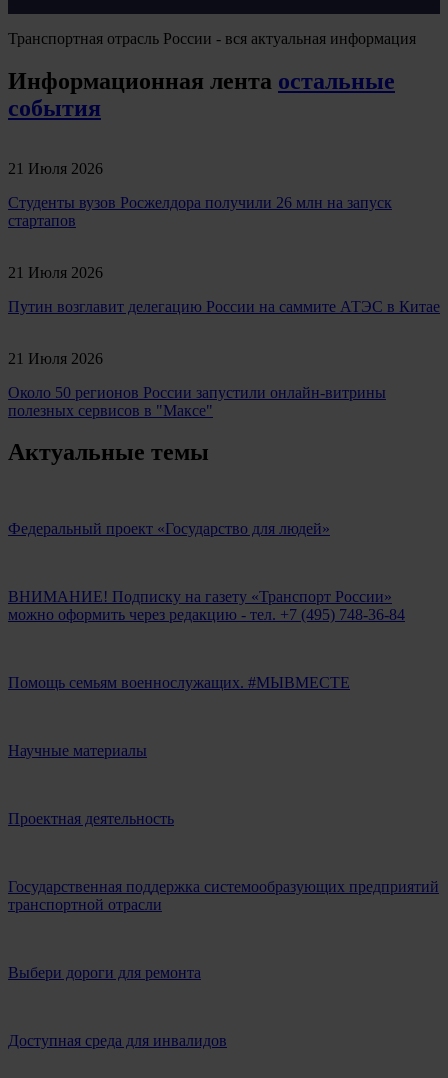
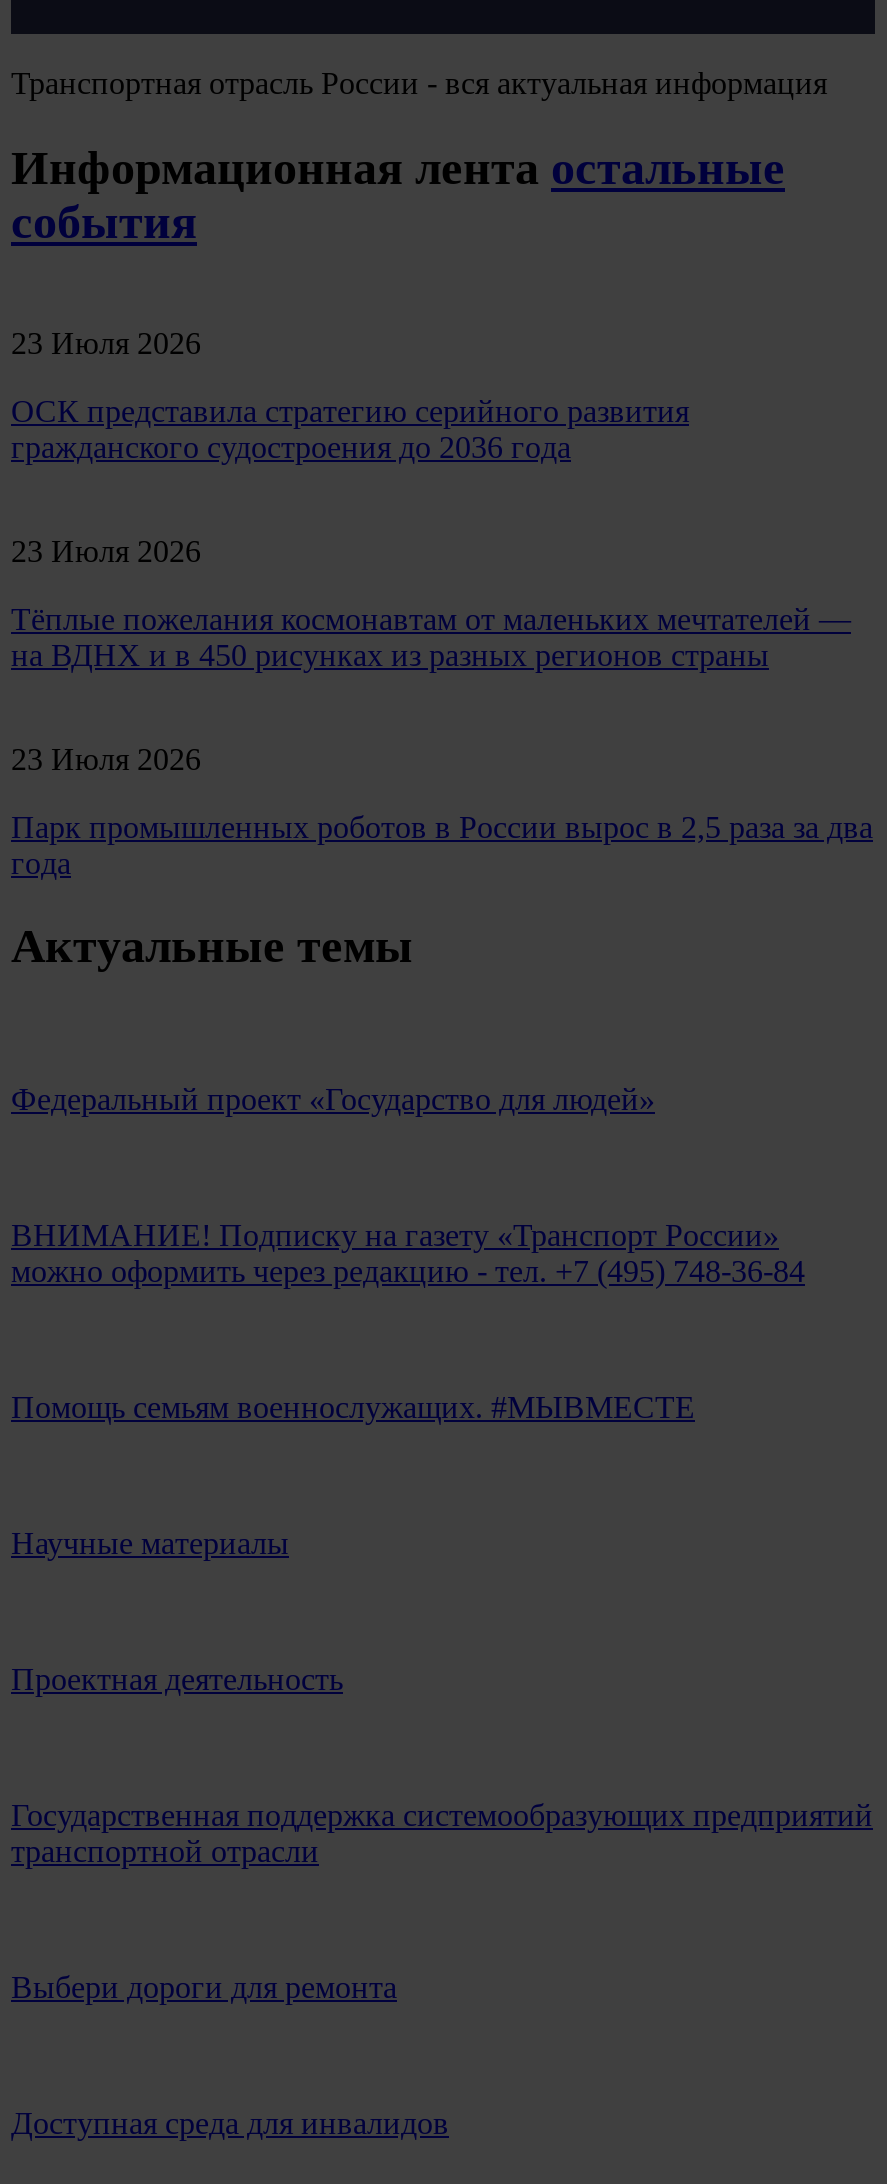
- 21 Июля 2026
+ 23 Июля 2026

- Студенты вузов Росжелдора получили 26 млн на запуск
- стартапов
+ ОСК представила стратегию серийного развития
+ гражданского судостроения до 2036 года

- 21 Июля 2026
+ 23 Июля 2026

- Путин возглавит делегацию России на саммите АТЭС в Китае
+ Тёплые пожелания космонавтам от маленьких мечтателей —
+ на ВДНХ и в 450 рисунках из разных регионов страны

- 21 Июля 2026
+ 23 Июля 2026

- Около 50 регионов России запустили онлайн-витрины
- полезных сервисов в "Максе"
+ Парк промышленных роботов в России вырос в 2,5 раза за два
+ года
